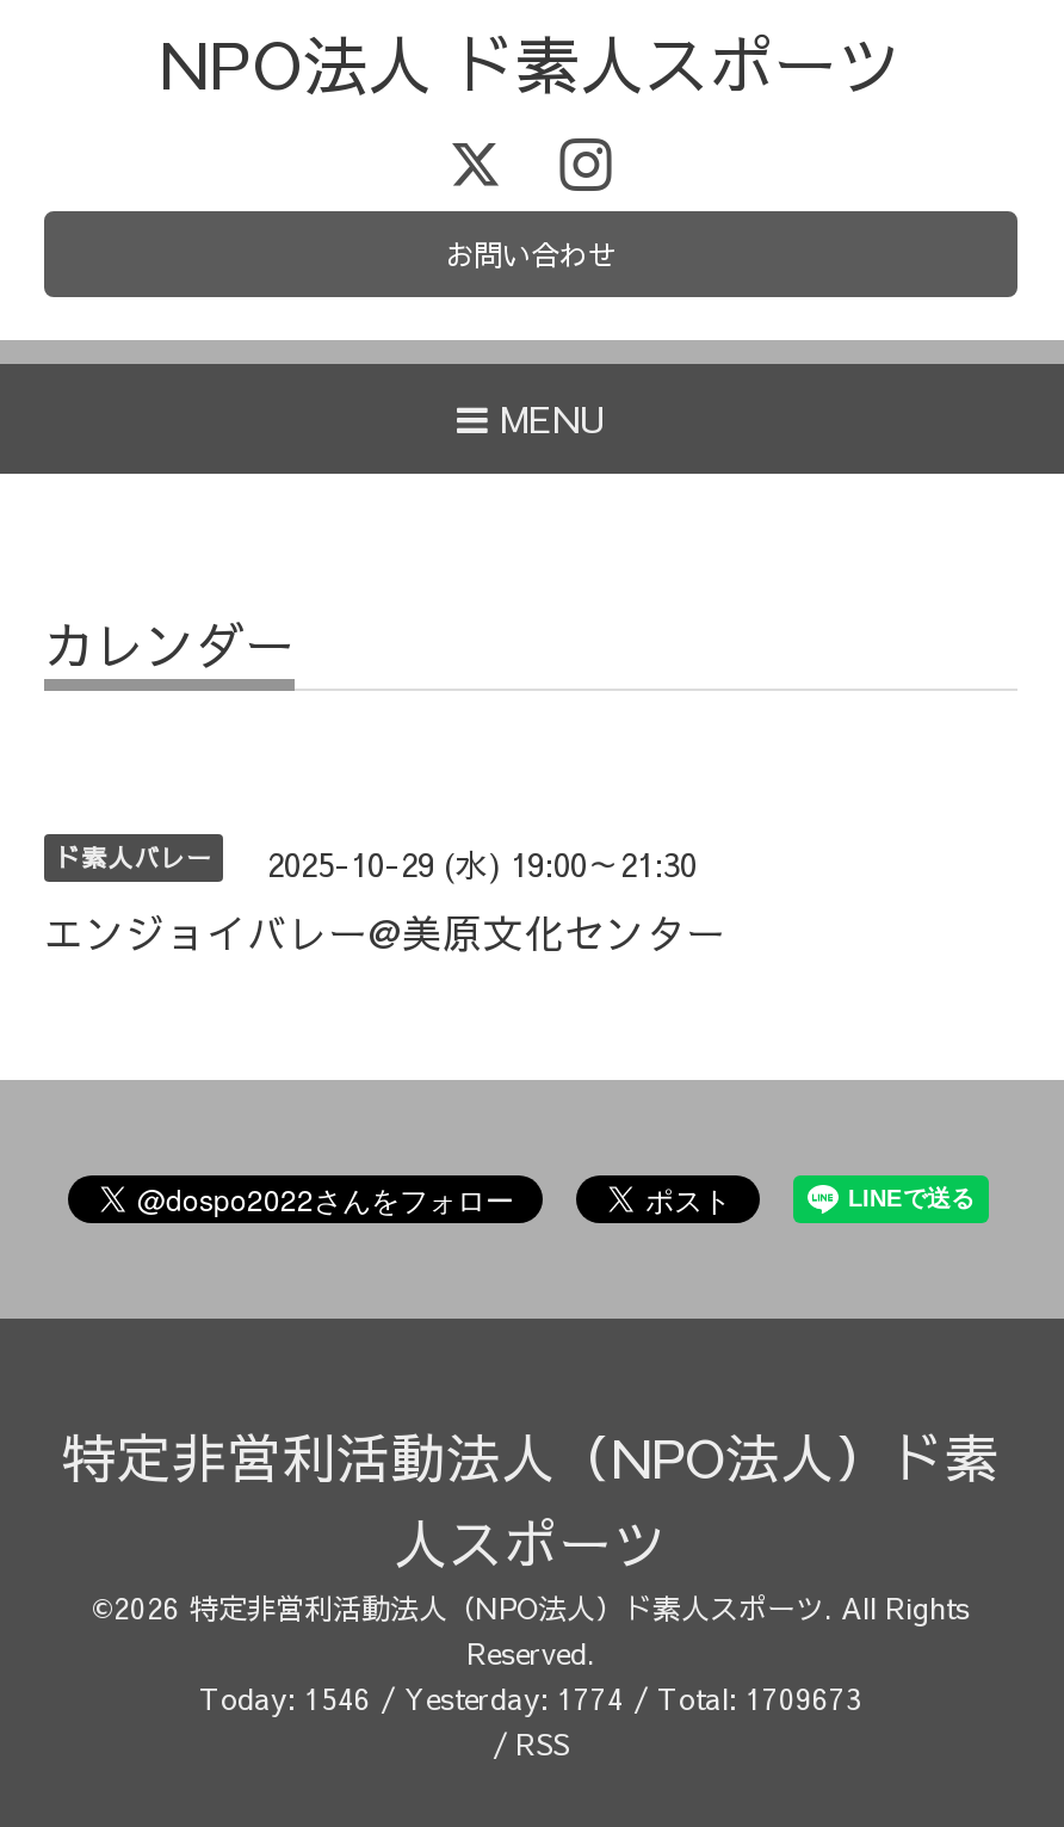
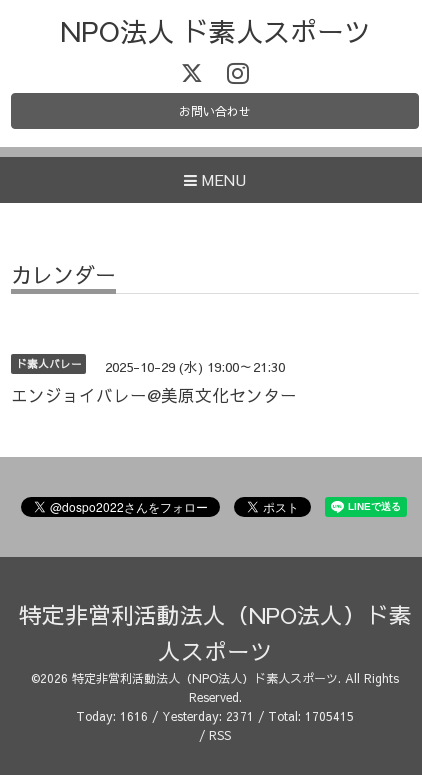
- Today: 1546 / Yesterday: 1774 / Total: 1709673
+ Today: 1616 / Yesterday: 2371 / Total: 1705415
